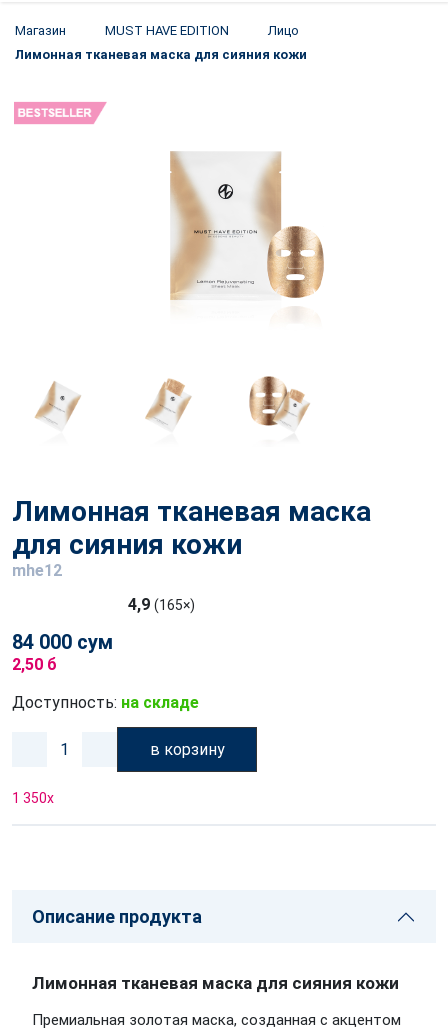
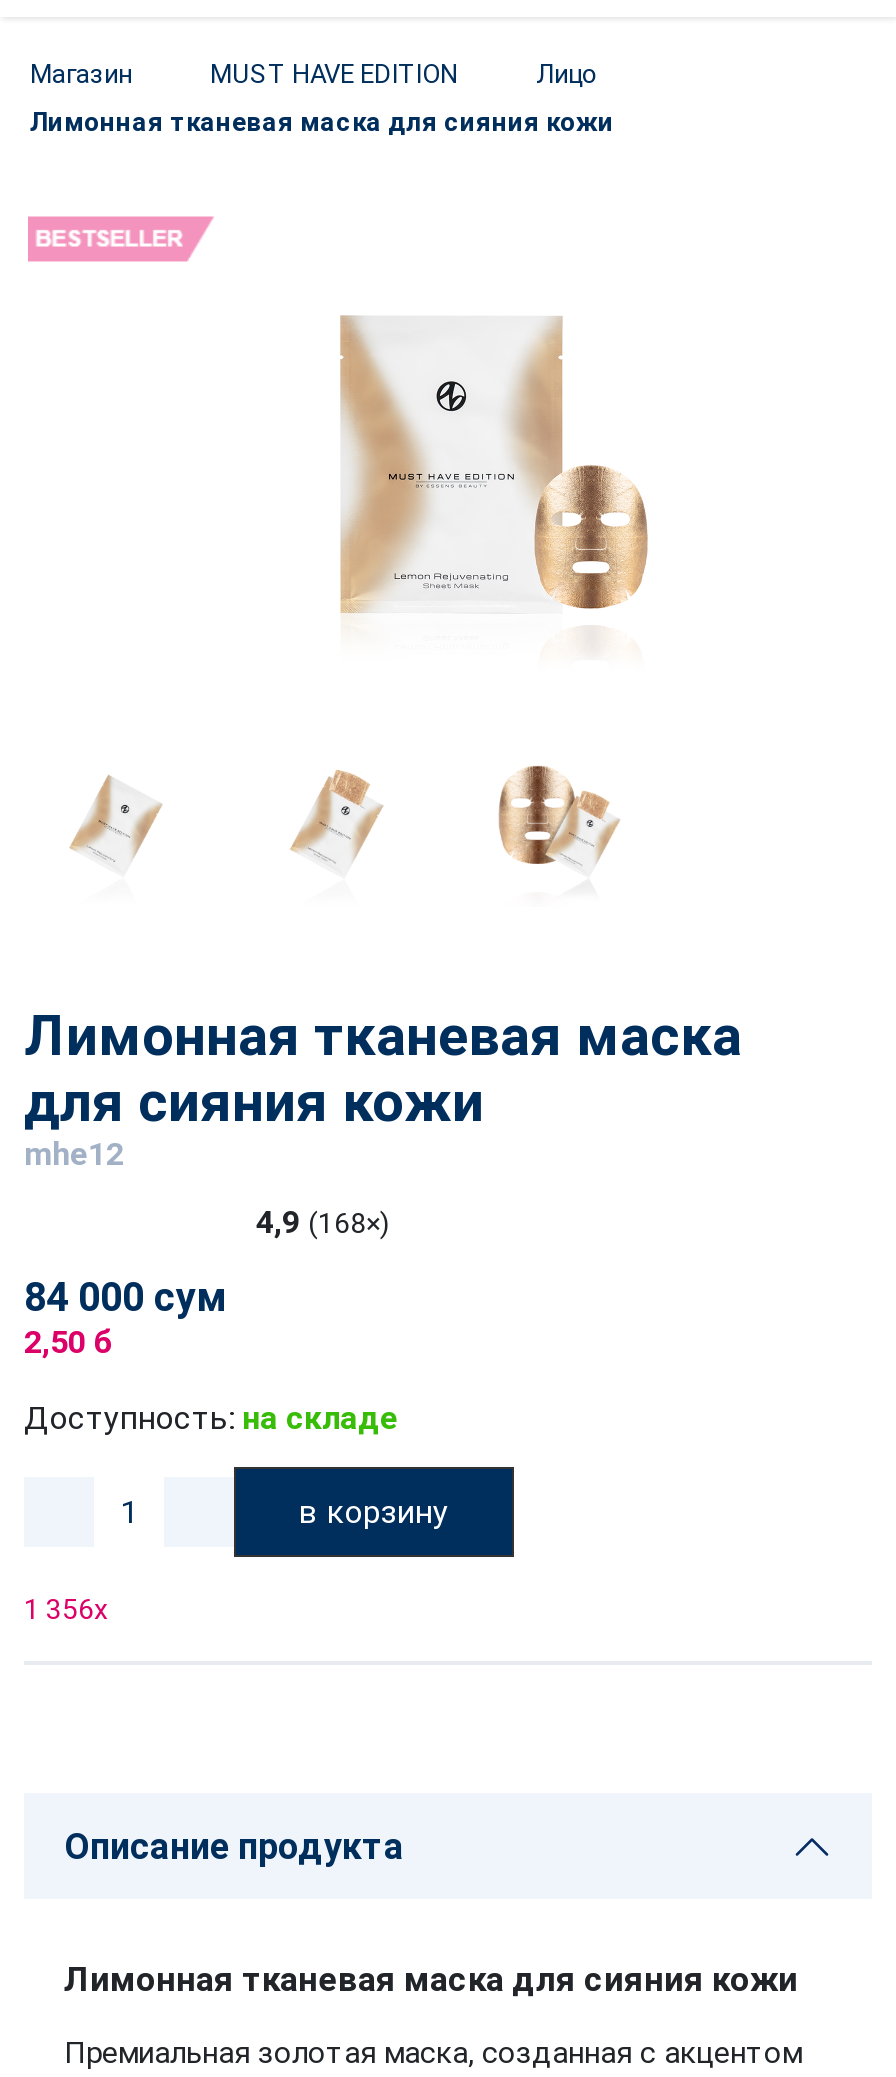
- 4,9 (165×)
+ 4,9 (168×)

- 1 350x
+ 1 356x
